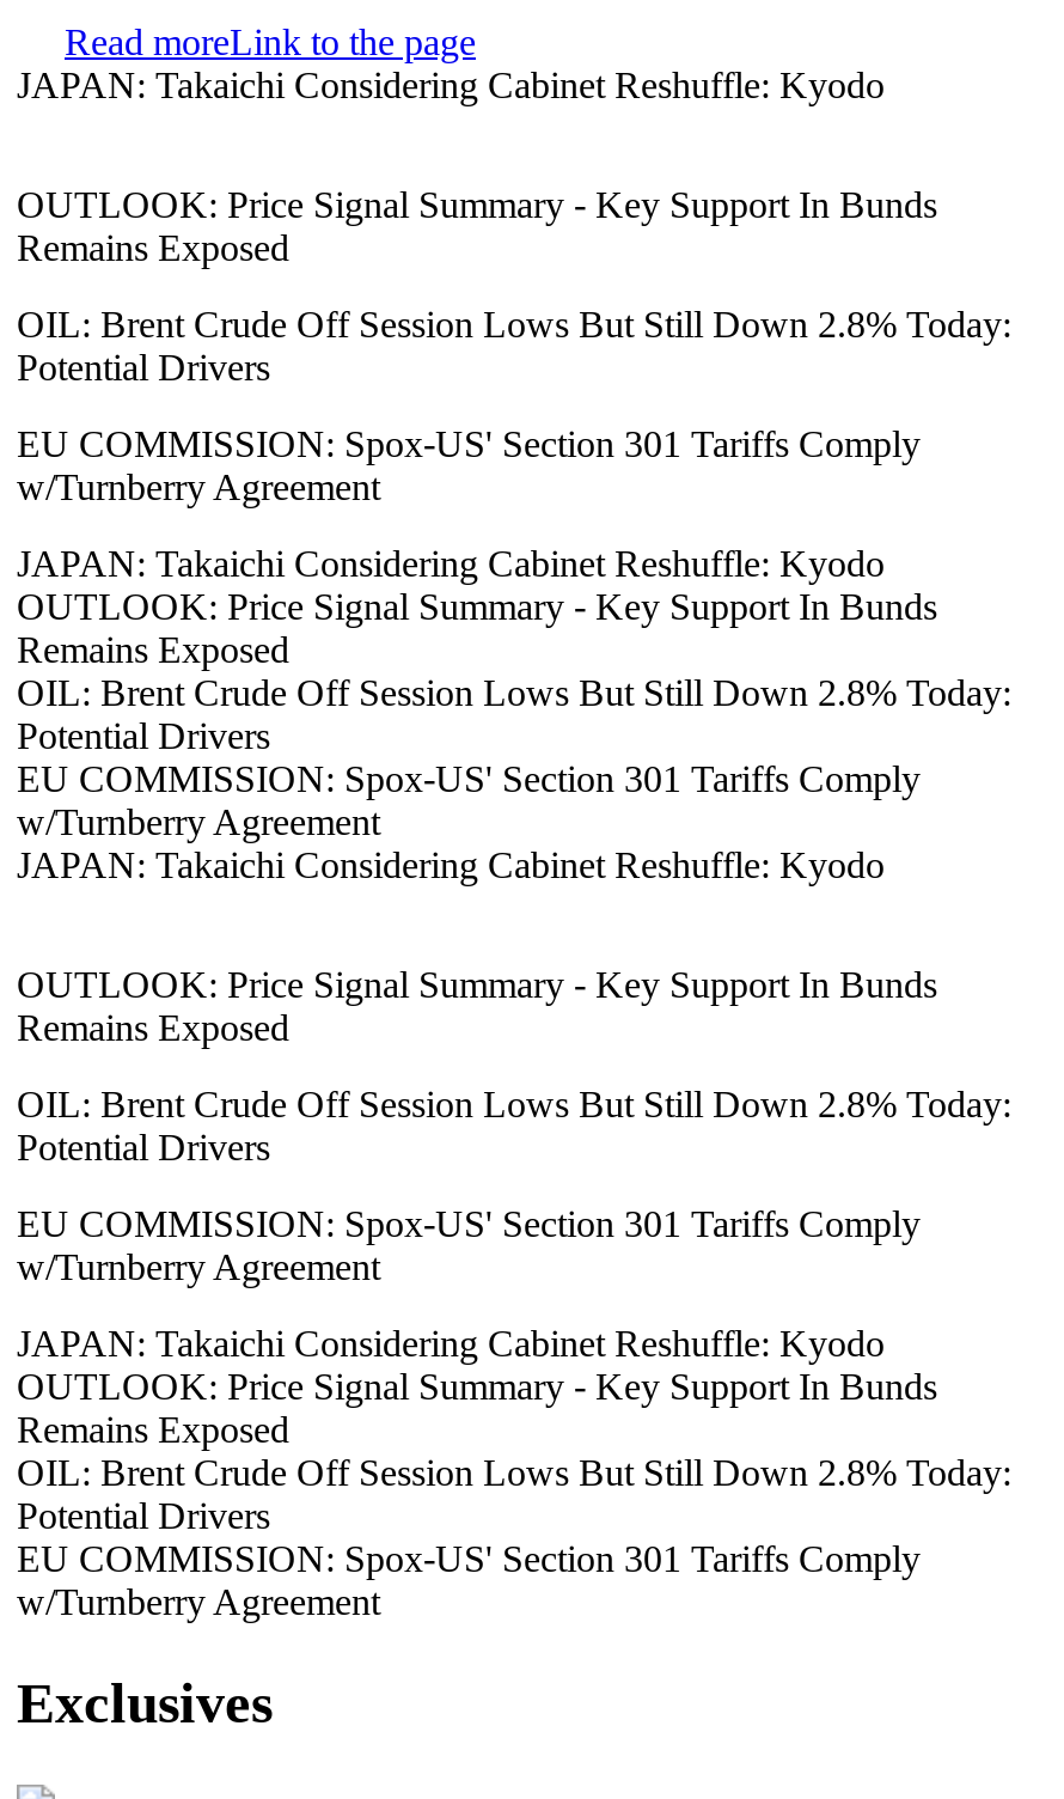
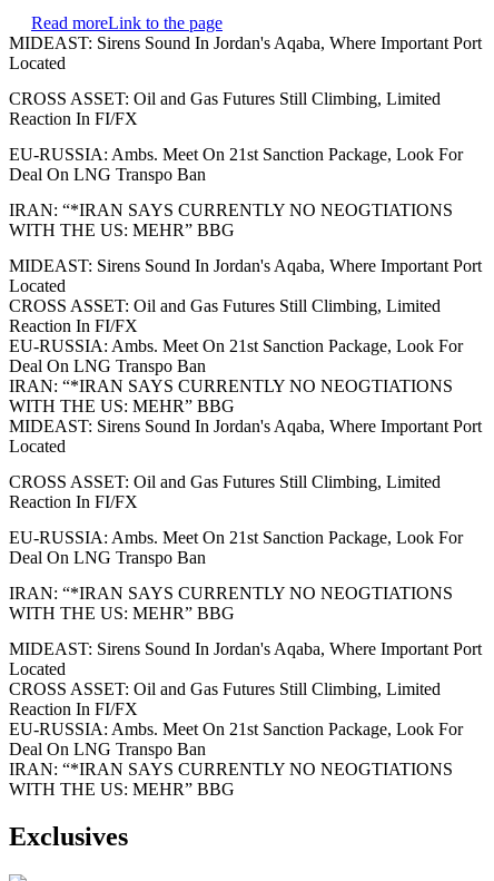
- JAPAN: Takaichi Considering Cabinet Reshuffle: Kyodo
+ MIDEAST: Sirens Sound In Jordan's Aqaba, Where Important Port
+ Located

- OUTLOOK: Price Signal Summary - Key Support In Bunds
- Remains Exposed
+ CROSS ASSET: Oil and Gas Futures Still Climbing, Limited
+ Reaction In FI/FX

- OIL: Brent Crude Off Session Lows But Still Down 2.8% Today:
- Potential Drivers
+ EU-RUSSIA: Ambs. Meet On 21st Sanction Package, Look For
+ Deal On LNG Transpo Ban

- EU COMMISSION: Spox-US' Section 301 Tariffs Comply
- w/Turnberry Agreement
+ IRAN: “*IRAN SAYS CURRENTLY NO NEOGTIATIONS
+ WITH THE US: MEHR” BBG

- JAPAN: Takaichi Considering Cabinet Reshuffle: Kyodo
- OUTLOOK: Price Signal Summary - Key Support In Bunds
- Remains Exposed
- OIL: Brent Crude Off Session Lows But Still Down 2.8% Today:
- Potential Drivers
- EU COMMISSION: Spox-US' Section 301 Tariffs Comply
- w/Turnberry Agreement
- JAPAN: Takaichi Considering Cabinet Reshuffle: Kyodo
+ MIDEAST: Sirens Sound In Jordan's Aqaba, Where Important Port
+ Located
+ CROSS ASSET: Oil and Gas Futures Still Climbing, Limited
+ Reaction In FI/FX
+ EU-RUSSIA: Ambs. Meet On 21st Sanction Package, Look For
+ Deal On LNG Transpo Ban
+ IRAN: “*IRAN SAYS CURRENTLY NO NEOGTIATIONS
+ WITH THE US: MEHR” BBG
+ MIDEAST: Sirens Sound In Jordan's Aqaba, Where Important Port
+ Located

- OUTLOOK: Price Signal Summary - Key Support In Bunds
- Remains Exposed
+ CROSS ASSET: Oil and Gas Futures Still Climbing, Limited
+ Reaction In FI/FX

- OIL: Brent Crude Off Session Lows But Still Down 2.8% Today:
- Potential Drivers
+ EU-RUSSIA: Ambs. Meet On 21st Sanction Package, Look For
+ Deal On LNG Transpo Ban

- EU COMMISSION: Spox-US' Section 301 Tariffs Comply
- w/Turnberry Agreement
+ IRAN: “*IRAN SAYS CURRENTLY NO NEOGTIATIONS
+ WITH THE US: MEHR” BBG

- JAPAN: Takaichi Considering Cabinet Reshuffle: Kyodo
- OUTLOOK: Price Signal Summary - Key Support In Bunds
- Remains Exposed
- OIL: Brent Crude Off Session Lows But Still Down 2.8% Today:
- Potential Drivers
- EU COMMISSION: Spox-US' Section 301 Tariffs Comply
- w/Turnberry Agreement
+ MIDEAST: Sirens Sound In Jordan's Aqaba, Where Important Port
+ Located
+ CROSS ASSET: Oil and Gas Futures Still Climbing, Limited
+ Reaction In FI/FX
+ EU-RUSSIA: Ambs. Meet On 21st Sanction Package, Look For
+ Deal On LNG Transpo Ban
+ IRAN: “*IRAN SAYS CURRENTLY NO NEOGTIATIONS
+ WITH THE US: MEHR” BBG
